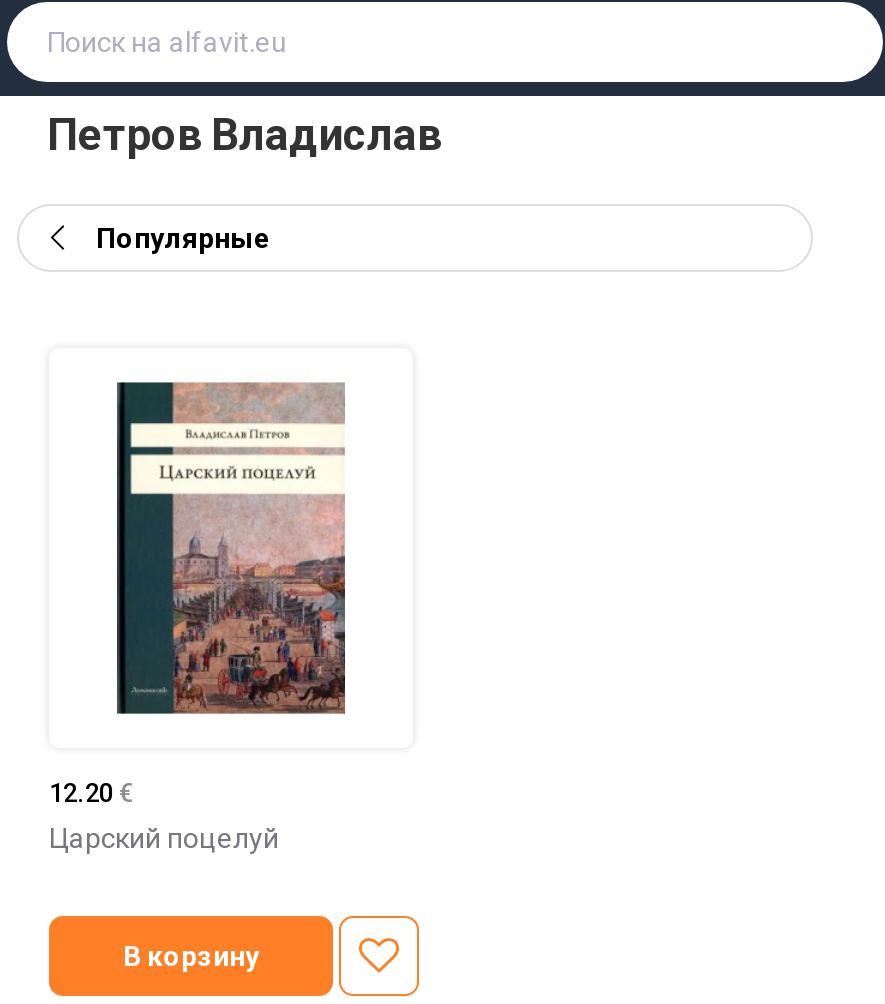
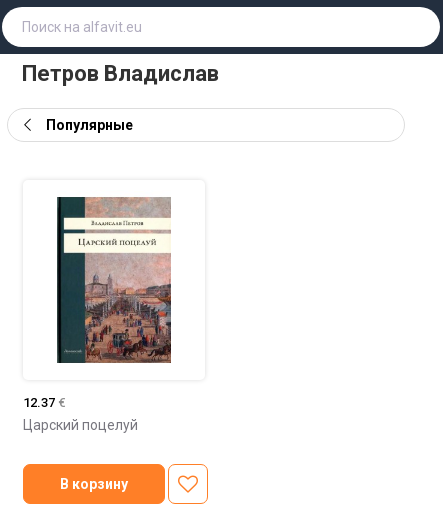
- 12.20 €
+ 12.37 €
